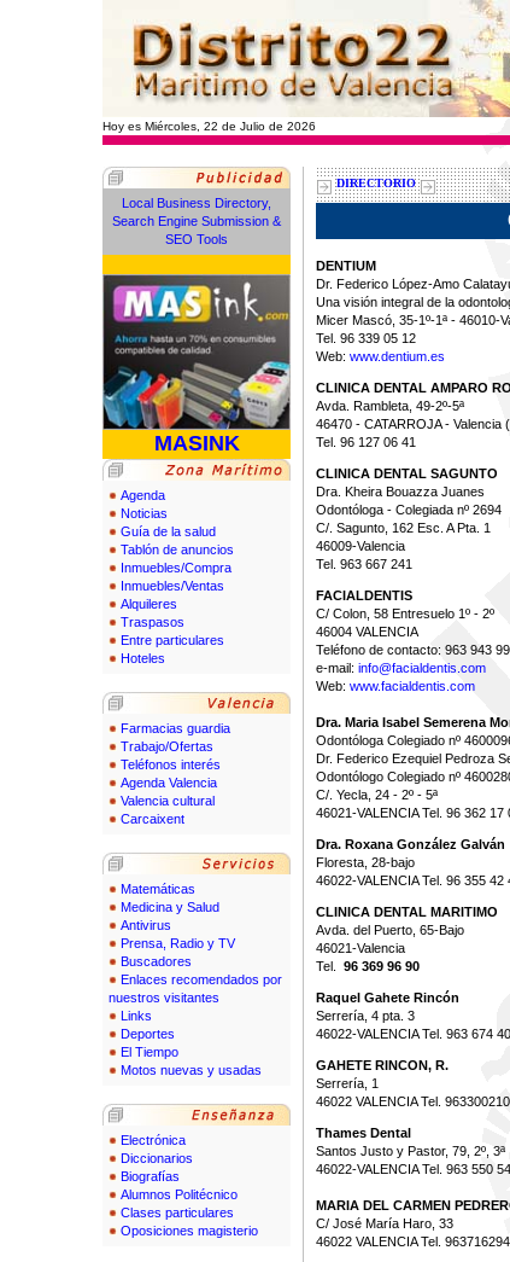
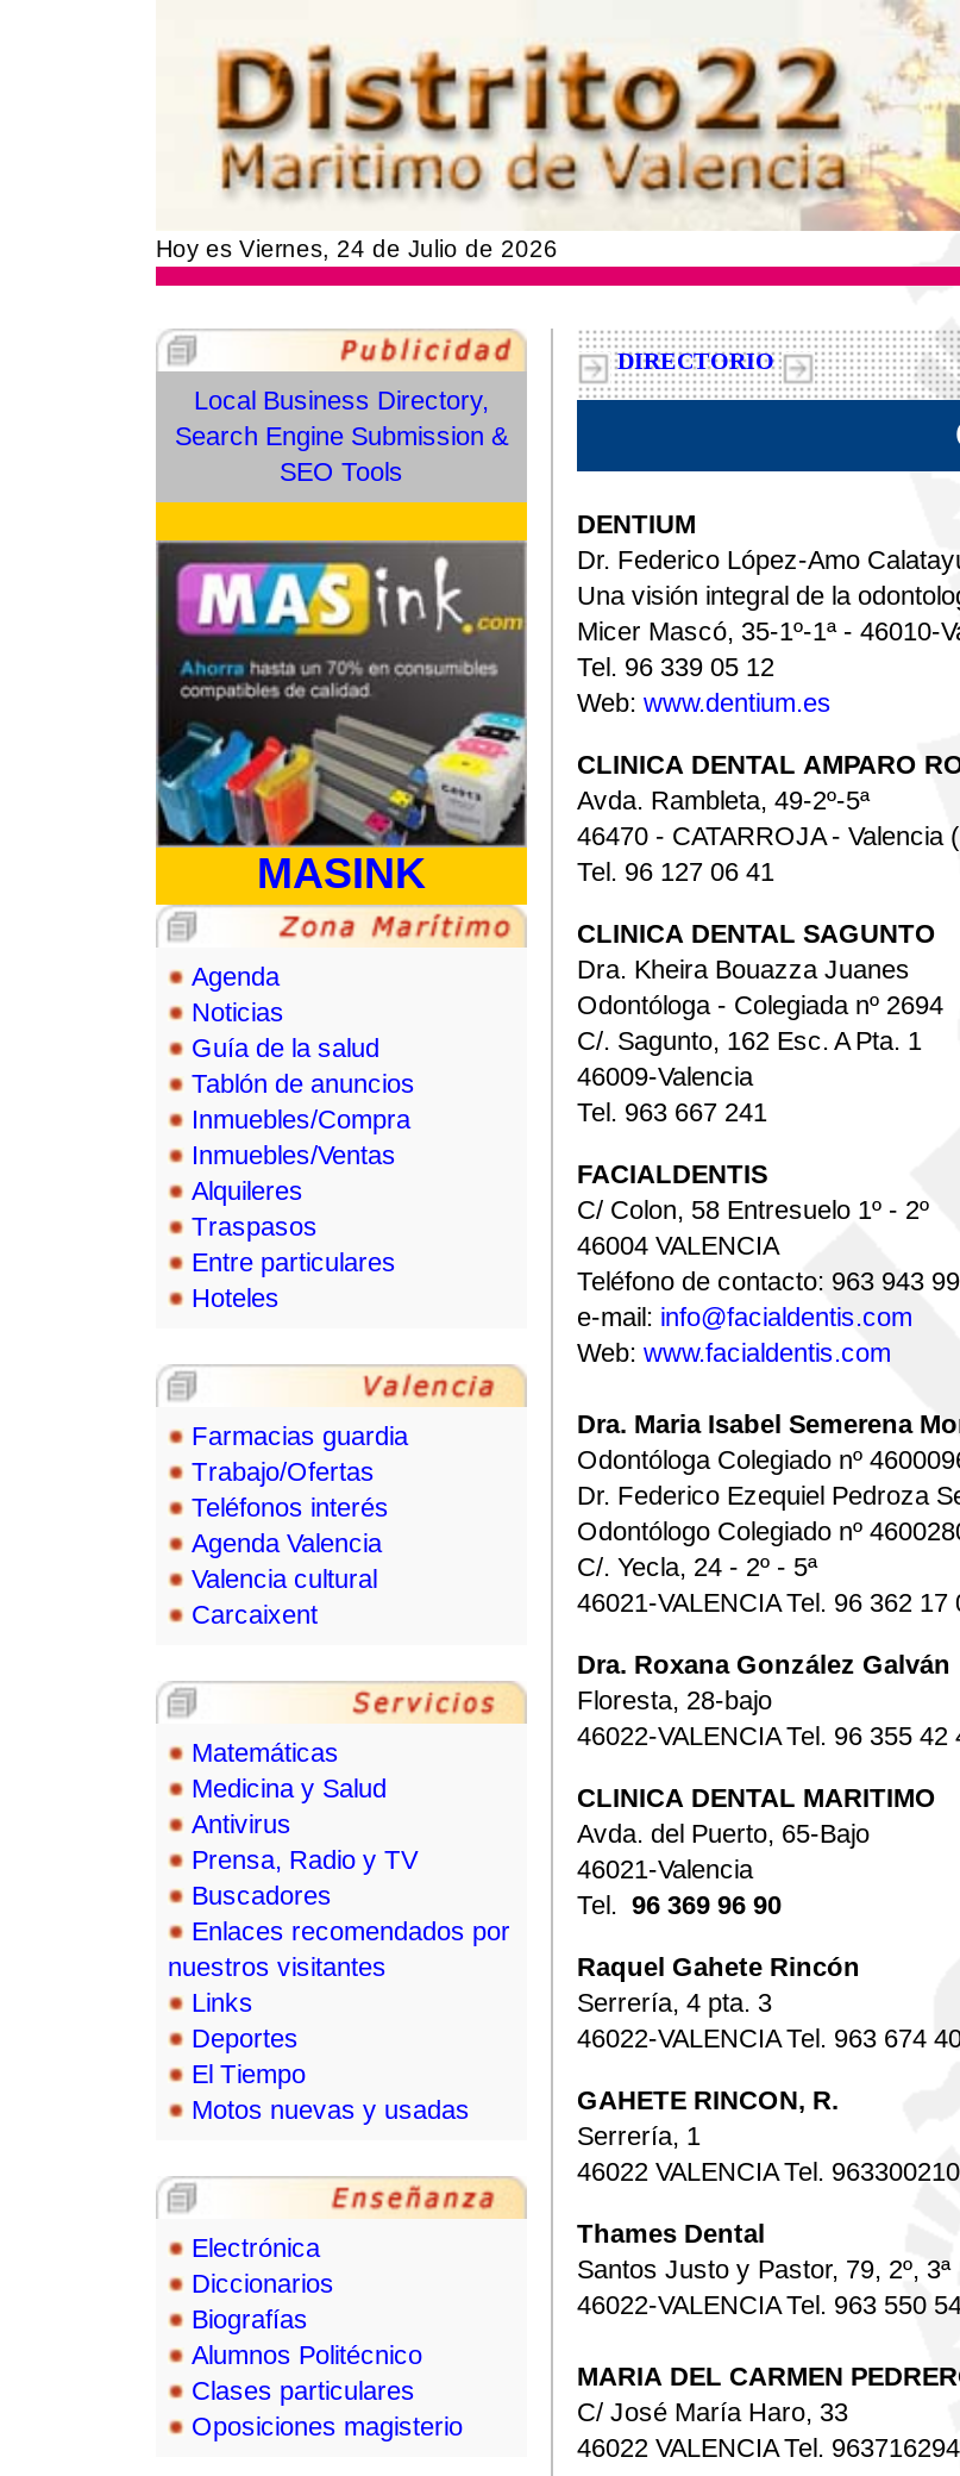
- Hoy es Miércoles, 22 de Julio de 2026
+ Hoy es Viernes, 24 de Julio de 2026
